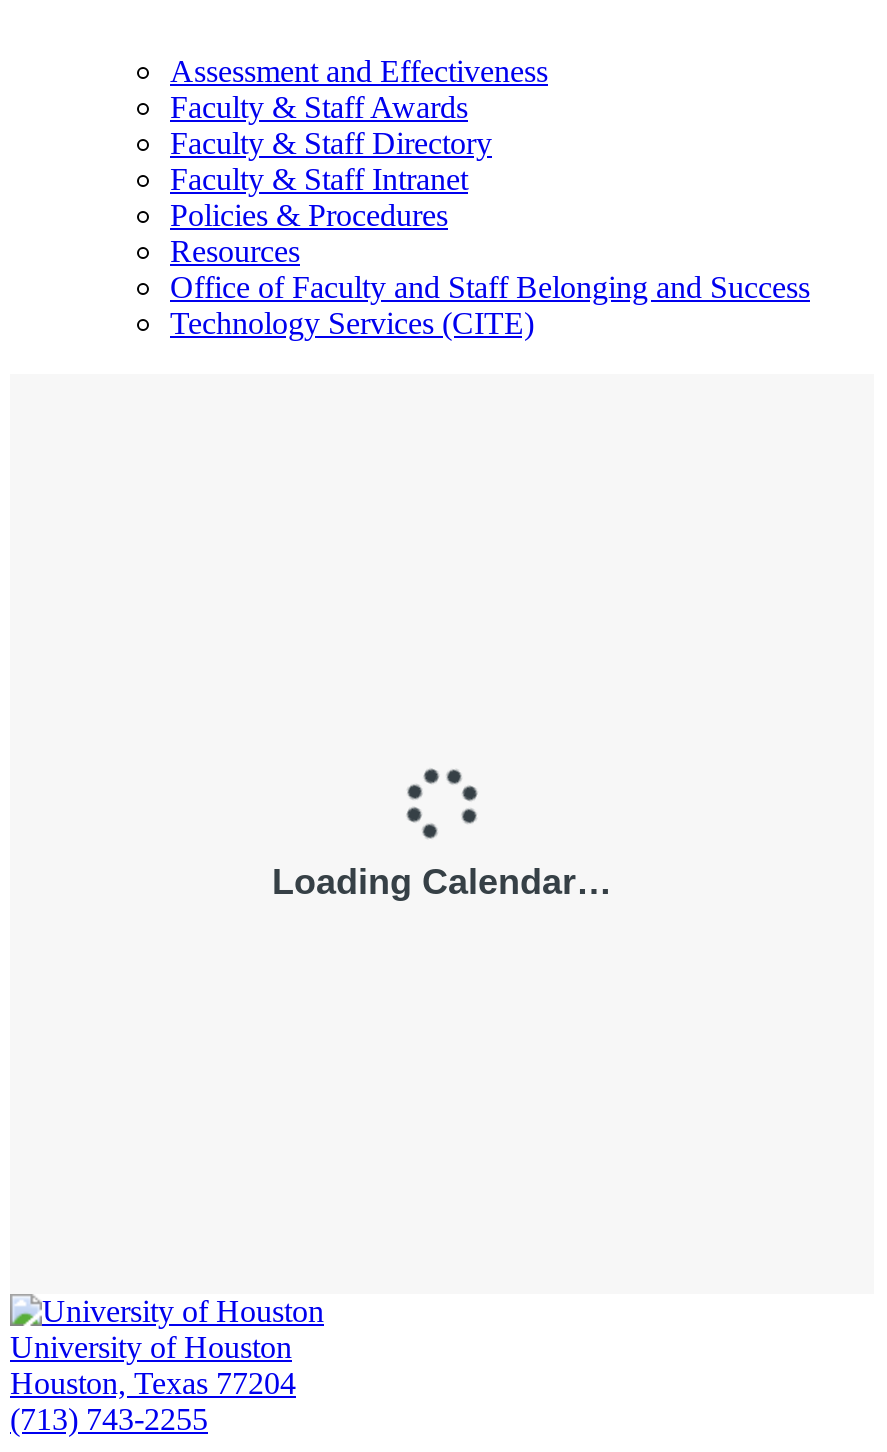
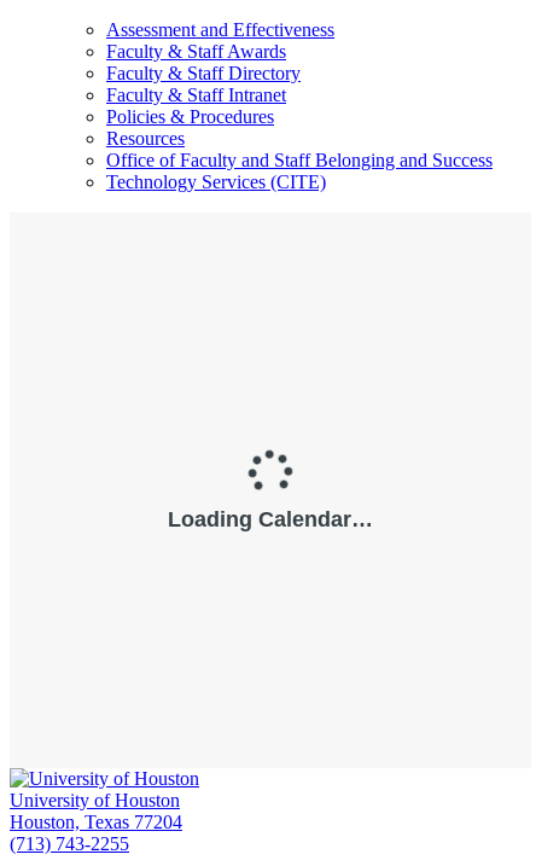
- [image]
+ [image]
